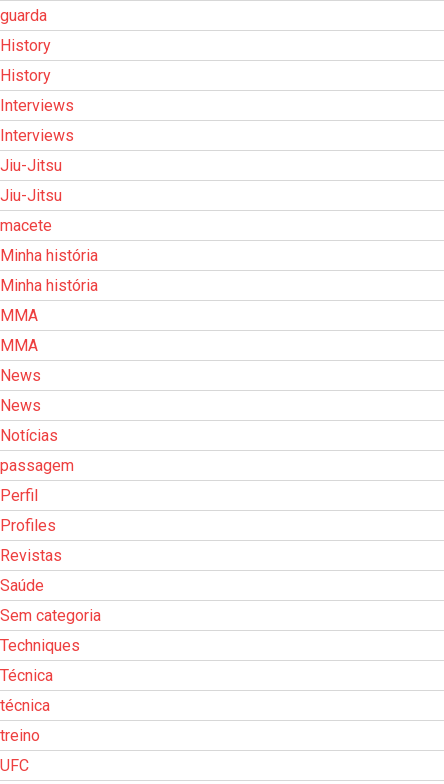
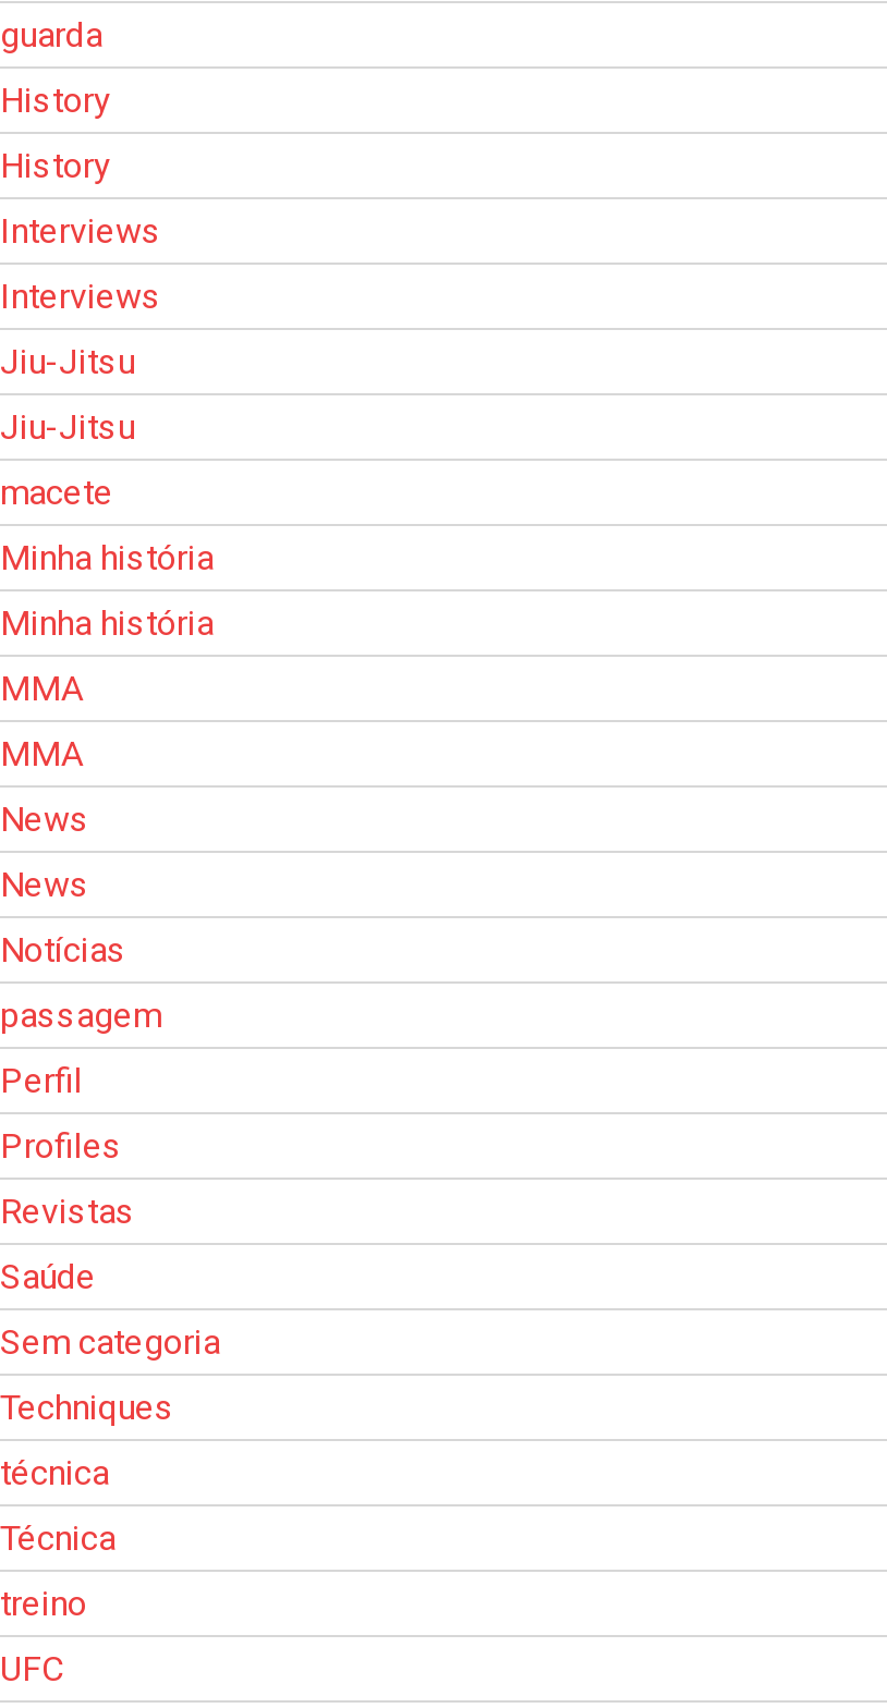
moved down: Técnica

moved up: técnica
